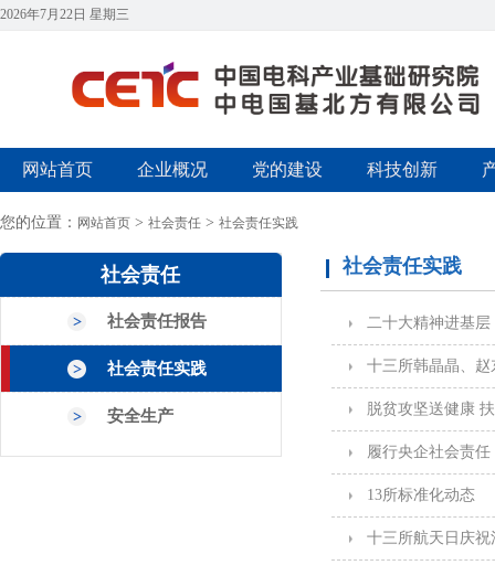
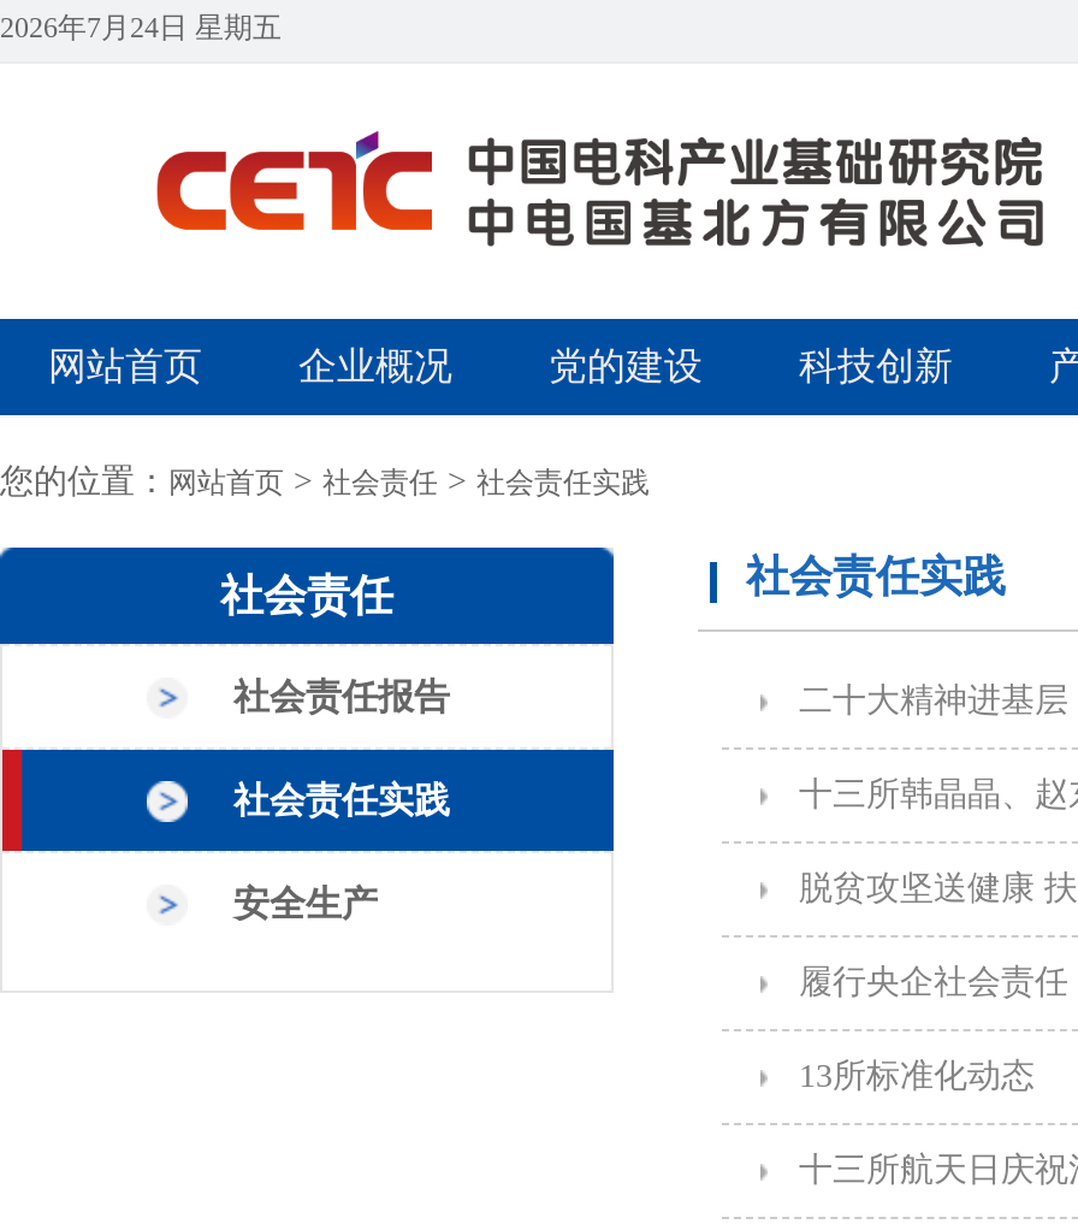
- 2026年7月22日 星期三
+ 2026年7月24日 星期五
